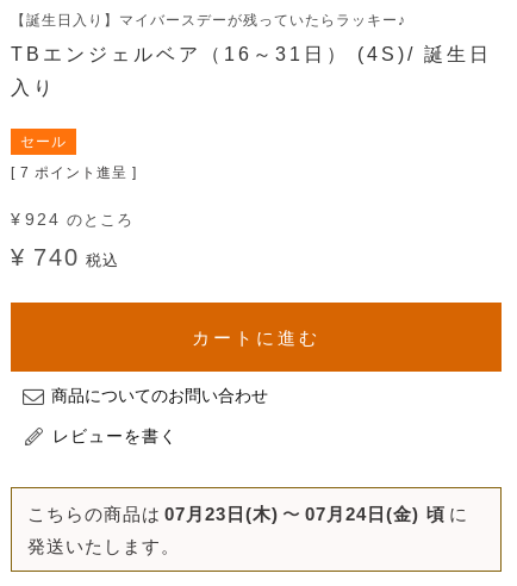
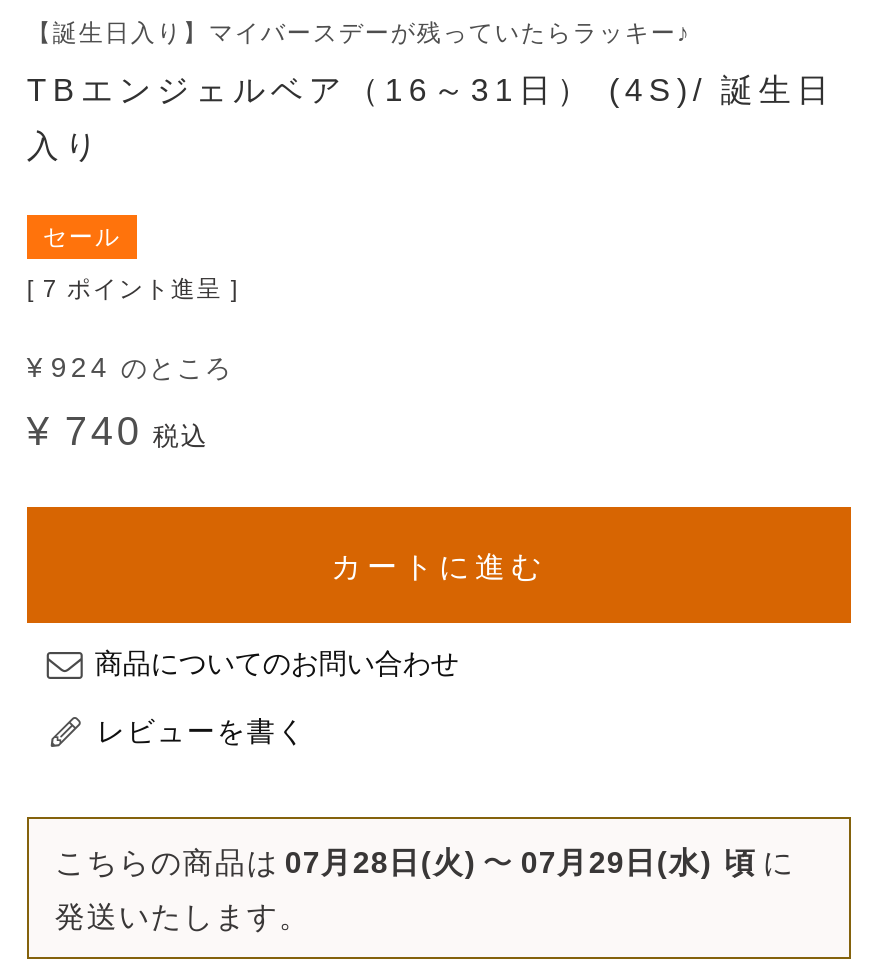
- こちらの商品は 07月23日(木) 〜 07月24日(金) 頃 に
+ こちらの商品は 07月28日(火) 〜 07月29日(水) 頃 に
